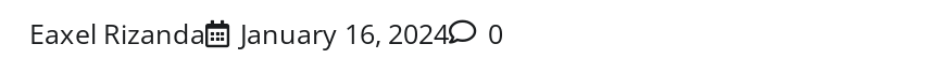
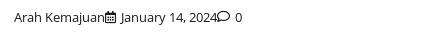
- Eaxel Rizanda
- January 16, 2024
+ Arah Kemajuan
+ January 14, 2024
